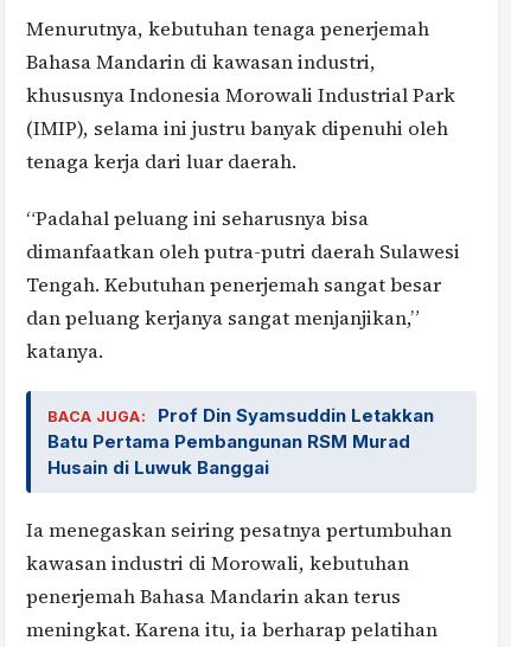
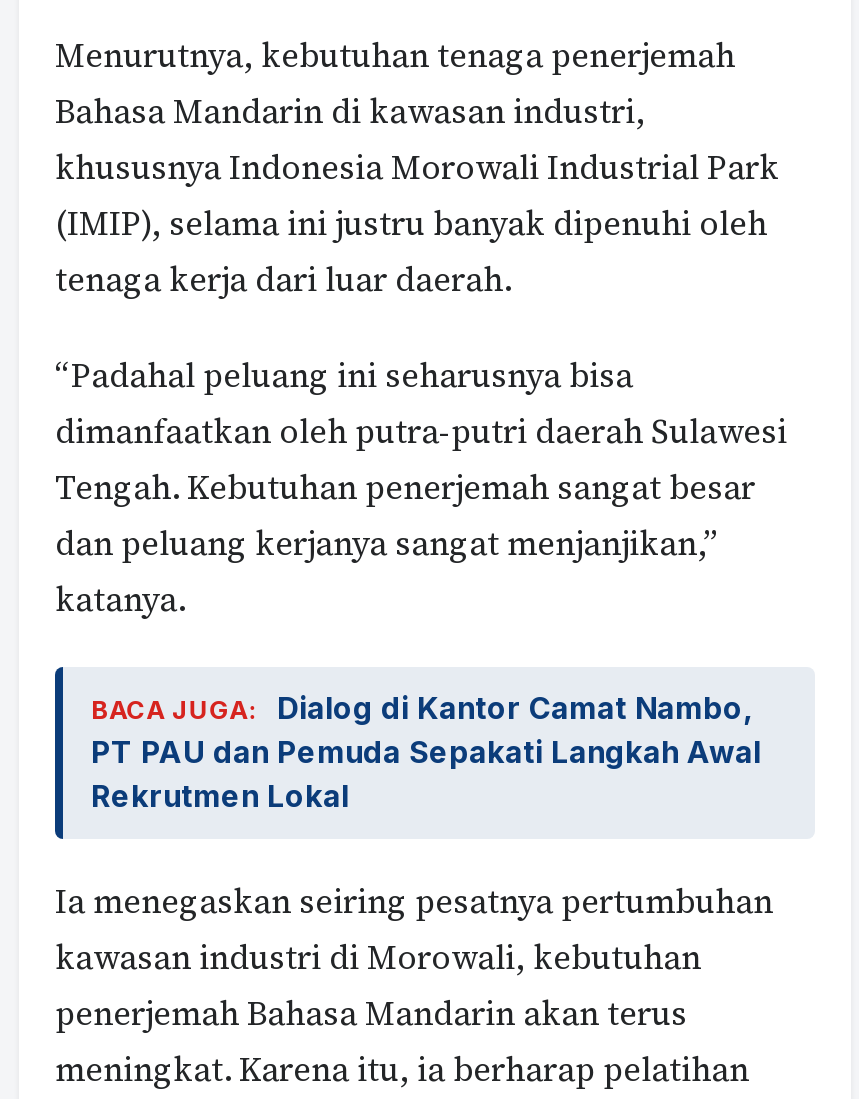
- Prof Din Syamsuddin Letakkan
- Batu Pertama Pembangunan RSM Murad
- Husain di Luwuk Banggai
+ Dialog di Kantor Camat Nambo,
+ PT PAU dan Pemuda Sepakati Langkah Awal
+ Rekrutmen Lokal
